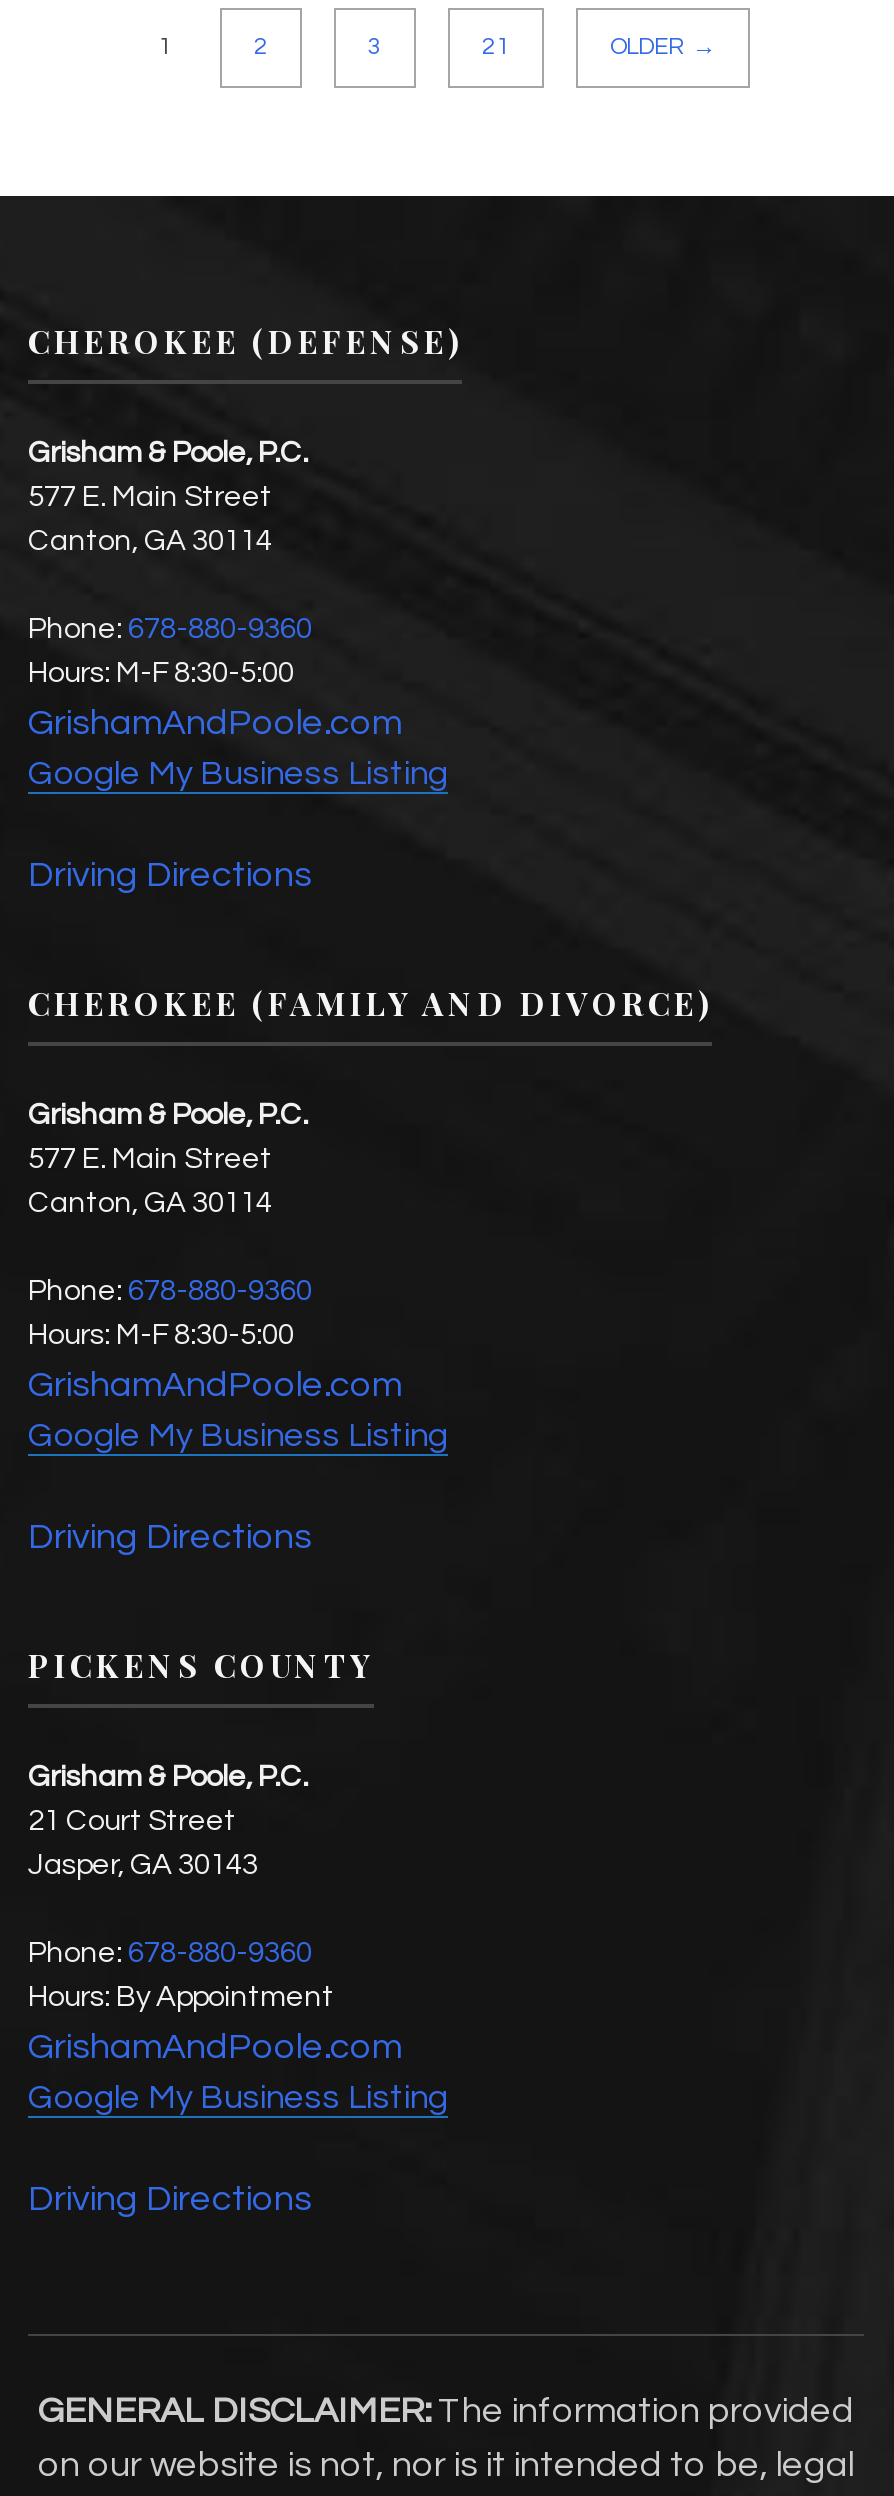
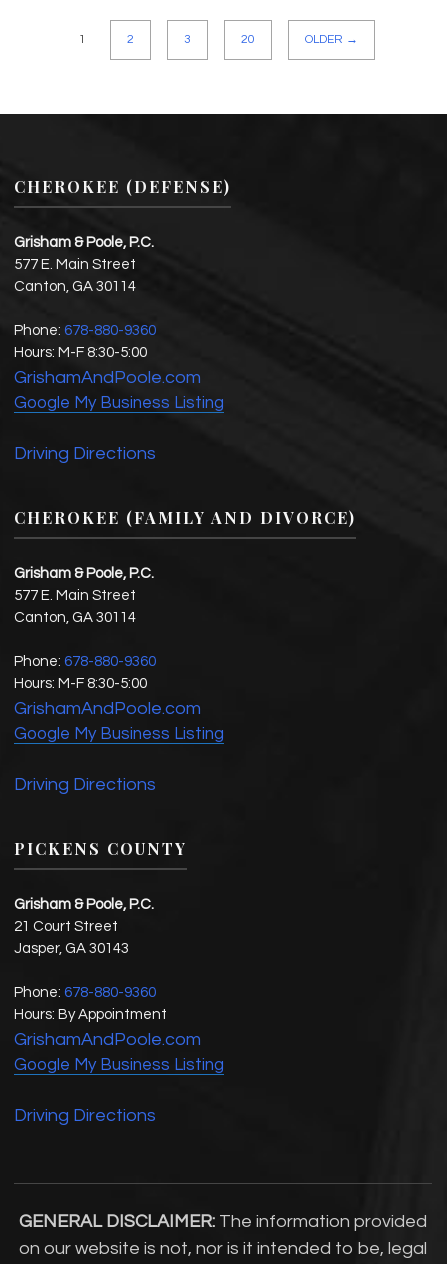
- 21
+ 20
